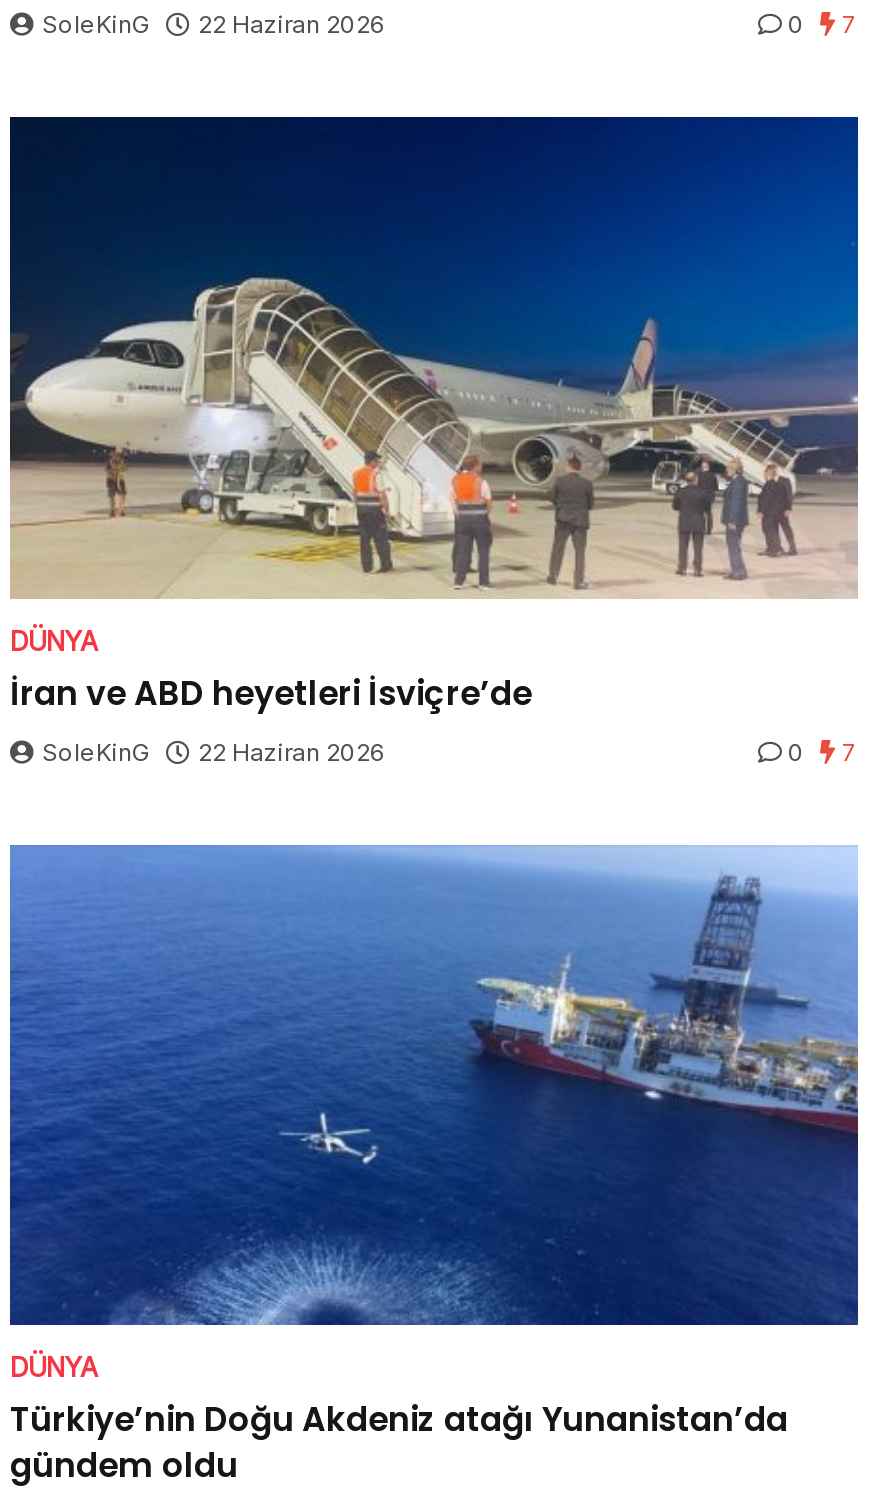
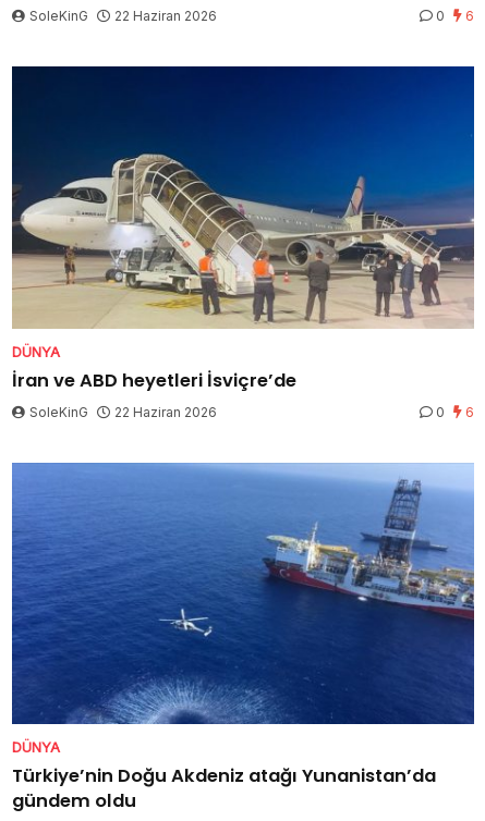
- 0 7
+ 0 6

- 0 7
+ 0 6
